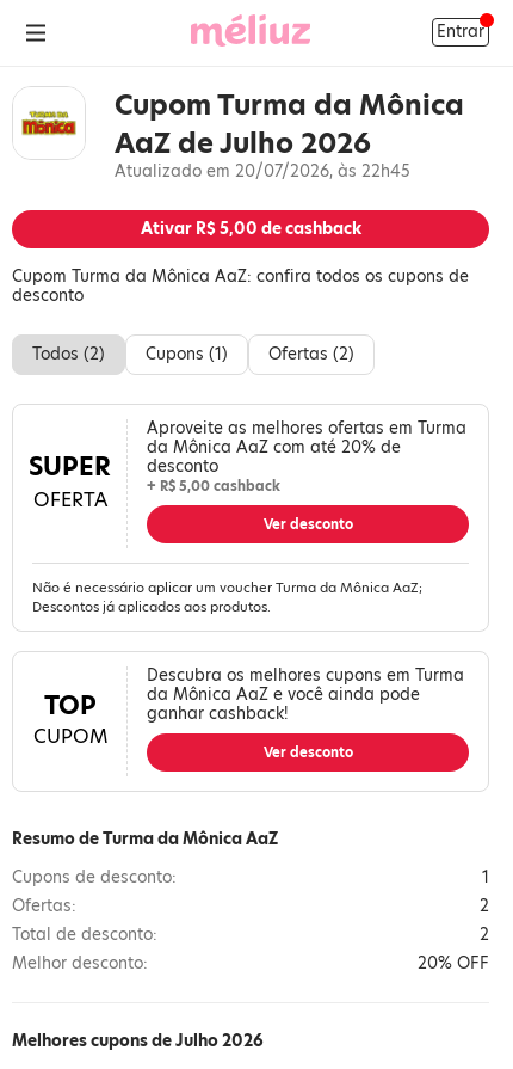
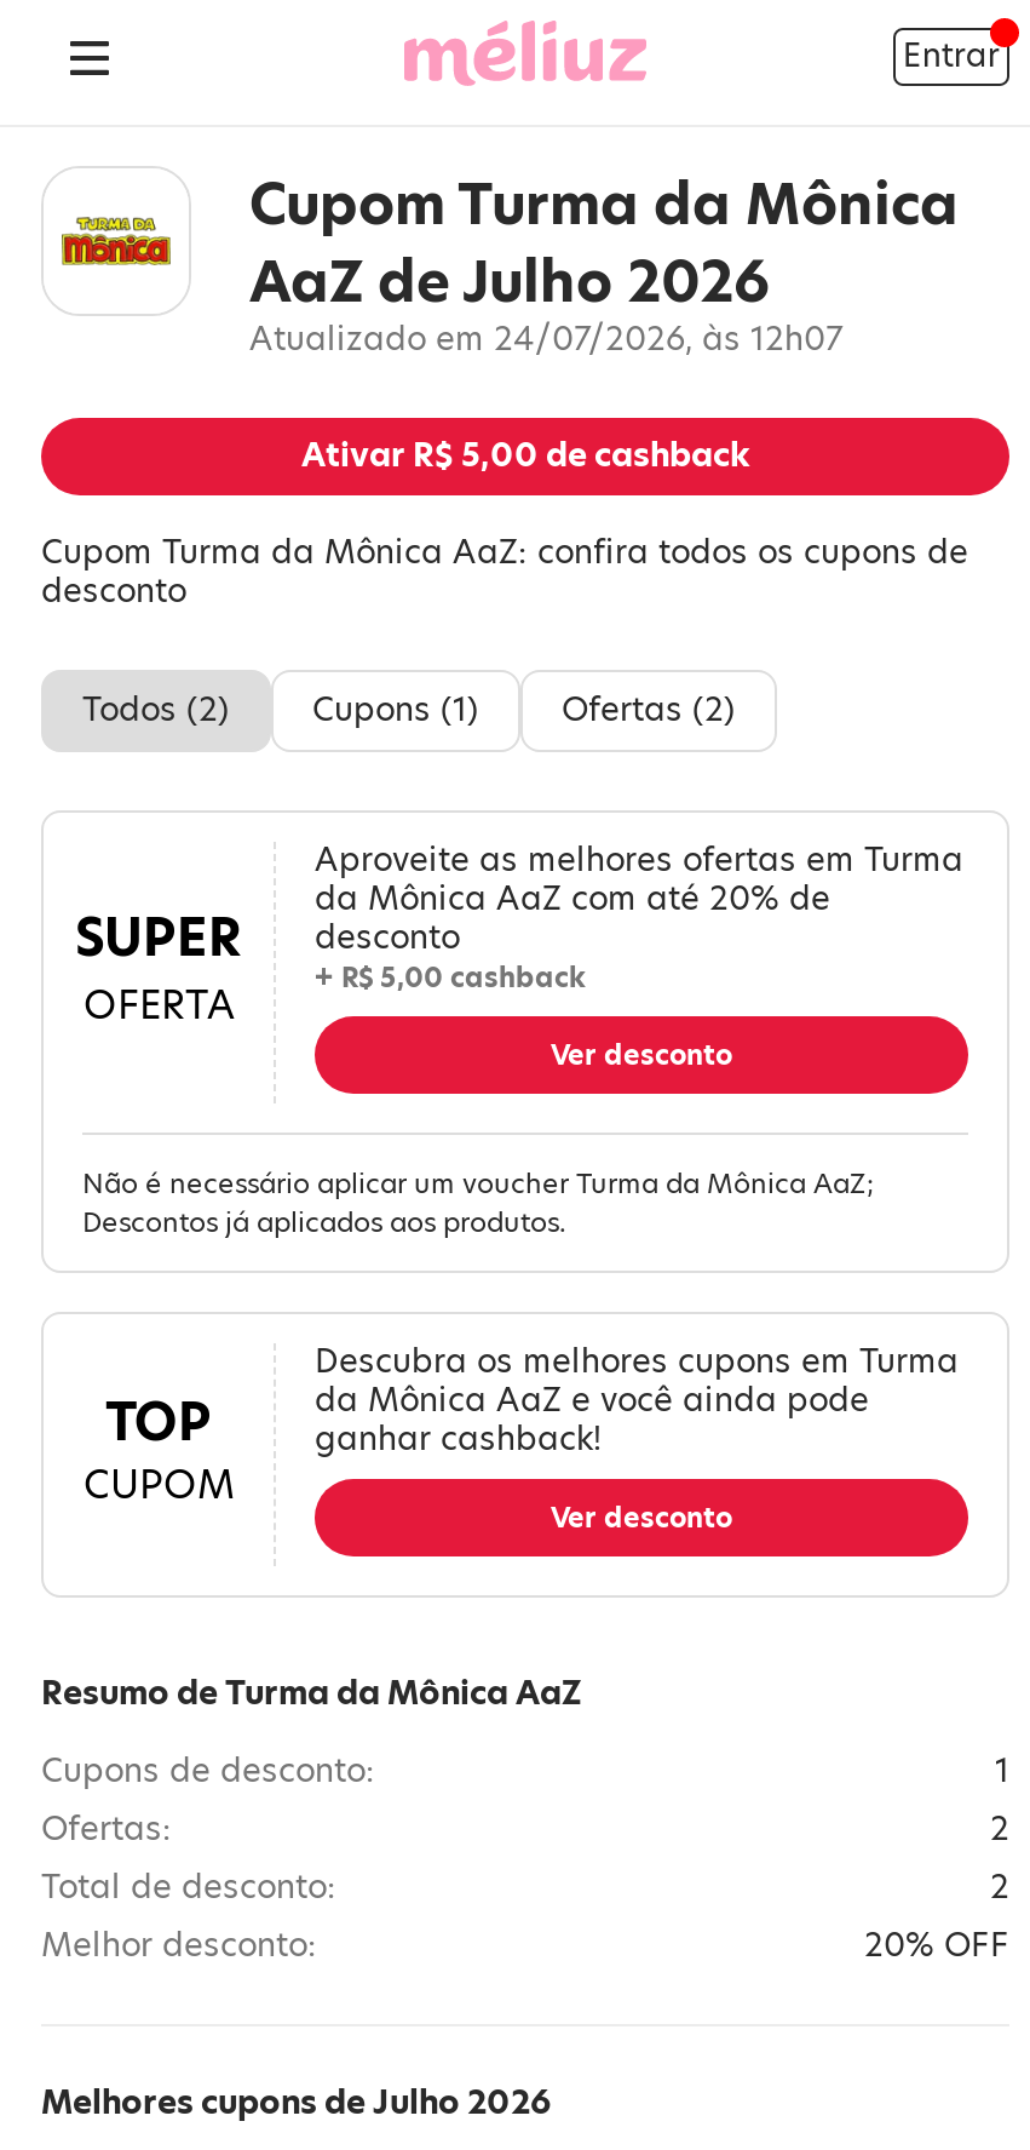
- Atualizado em 20/07/2026, às 22h45
+ Atualizado em 24/07/2026, às 12h07
